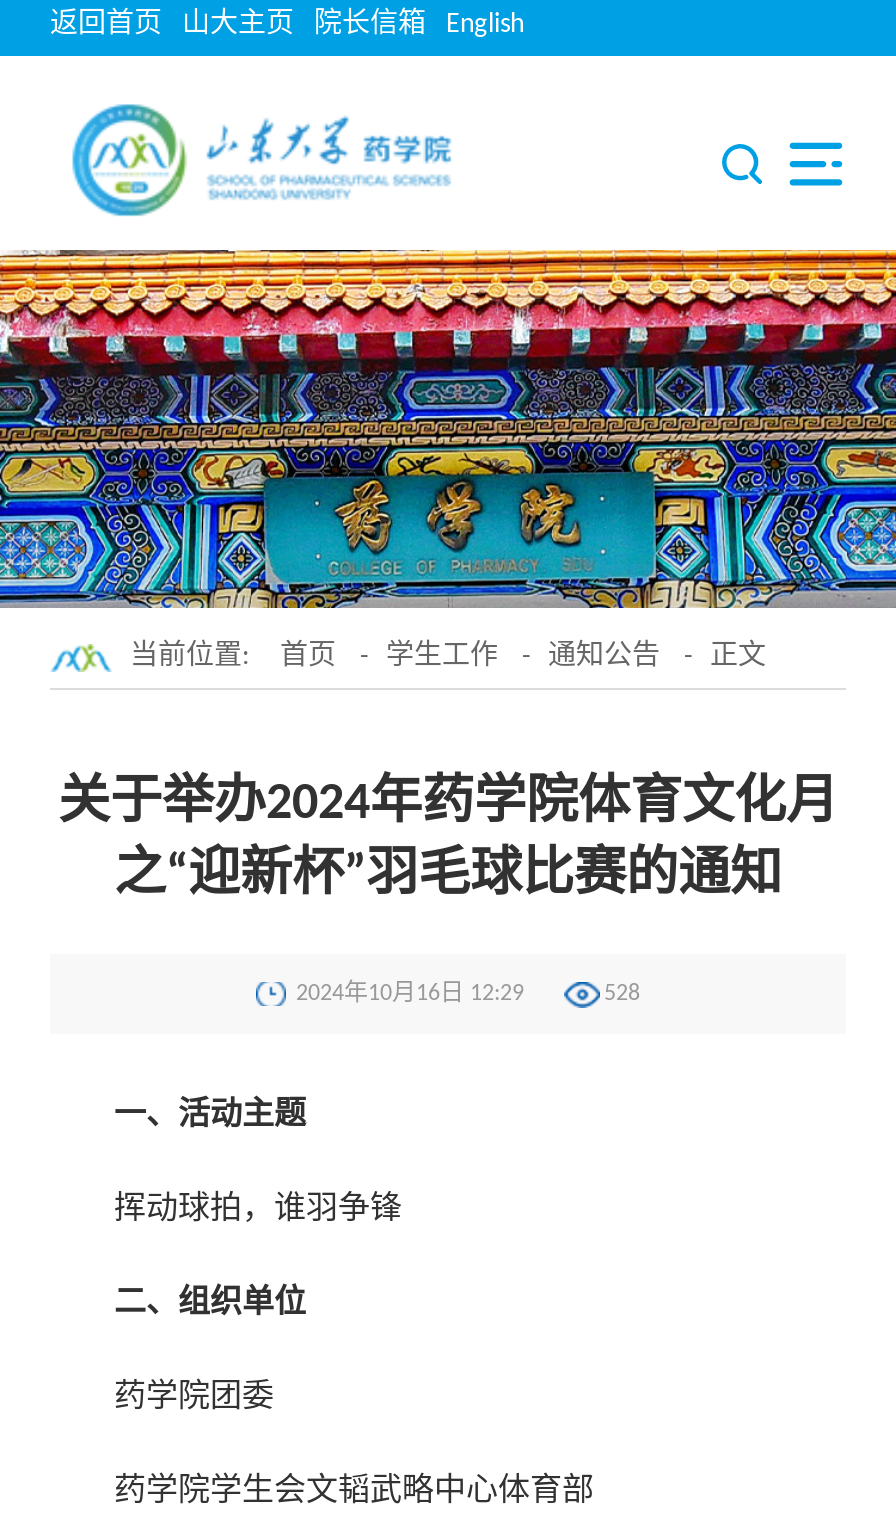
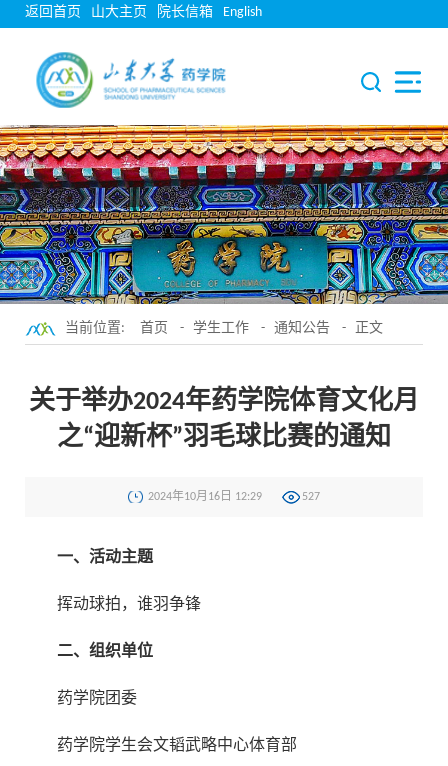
- 528
+ 527
